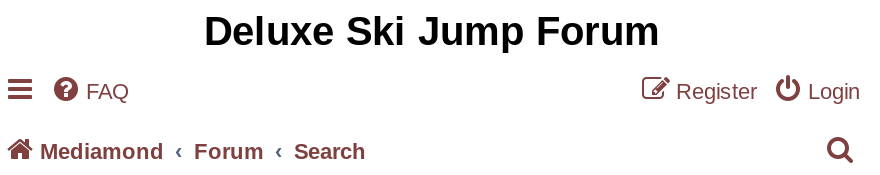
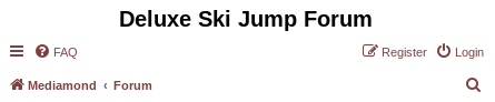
- Search
